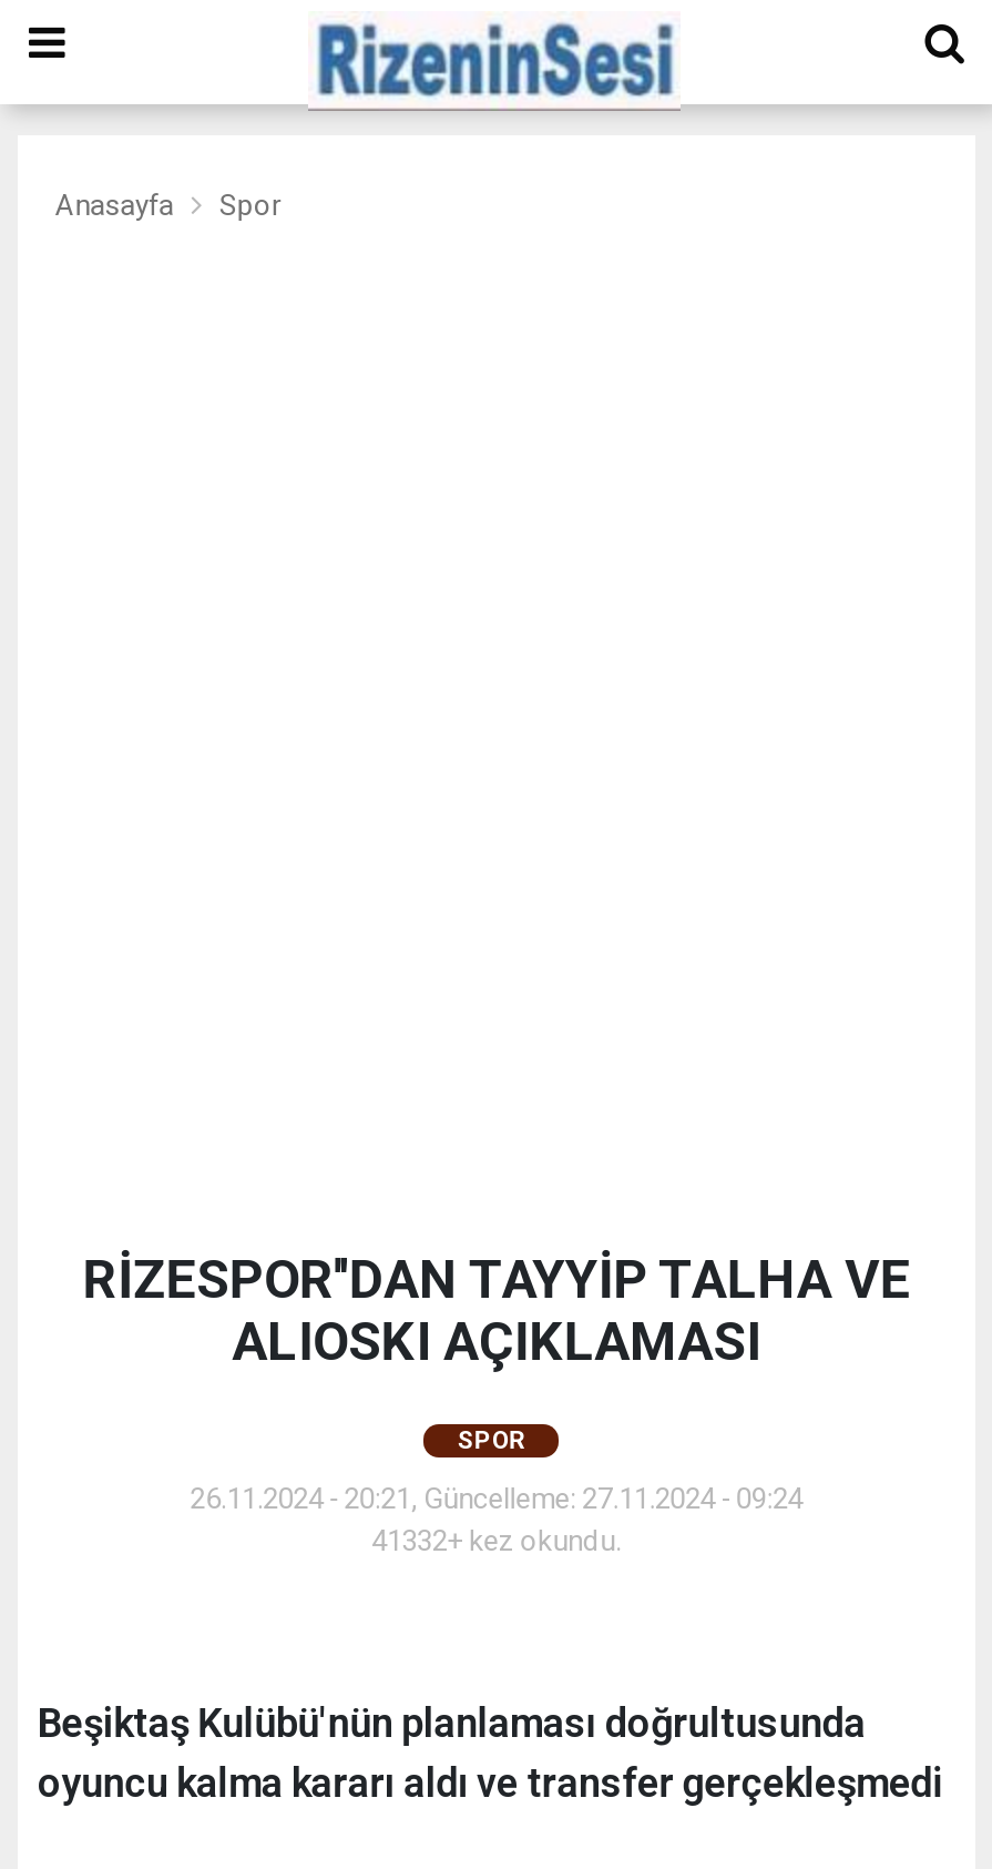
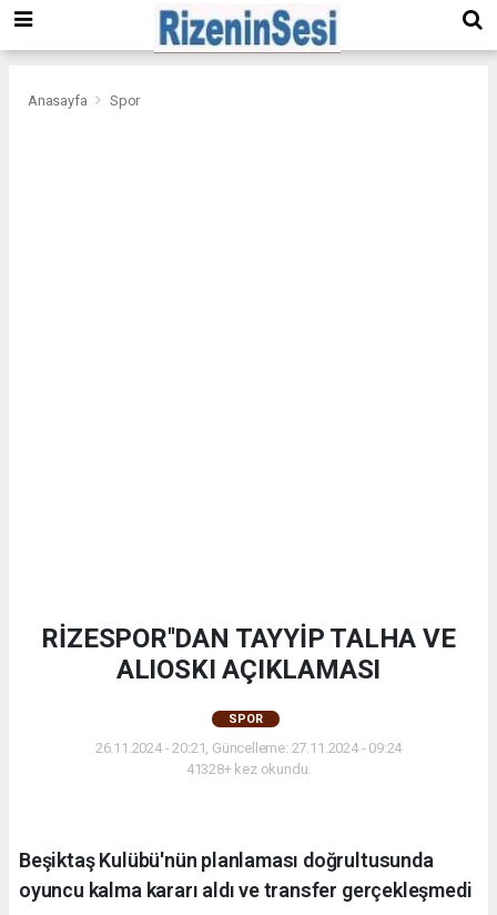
- 41332+ kez okundu.
+ 41328+ kez okundu.
